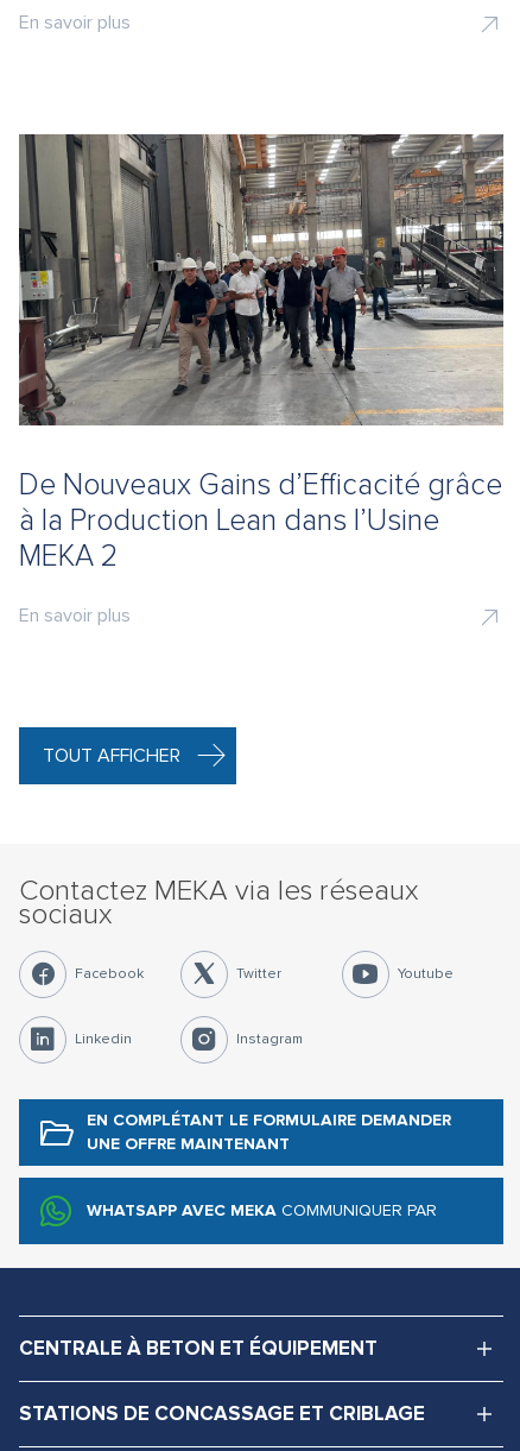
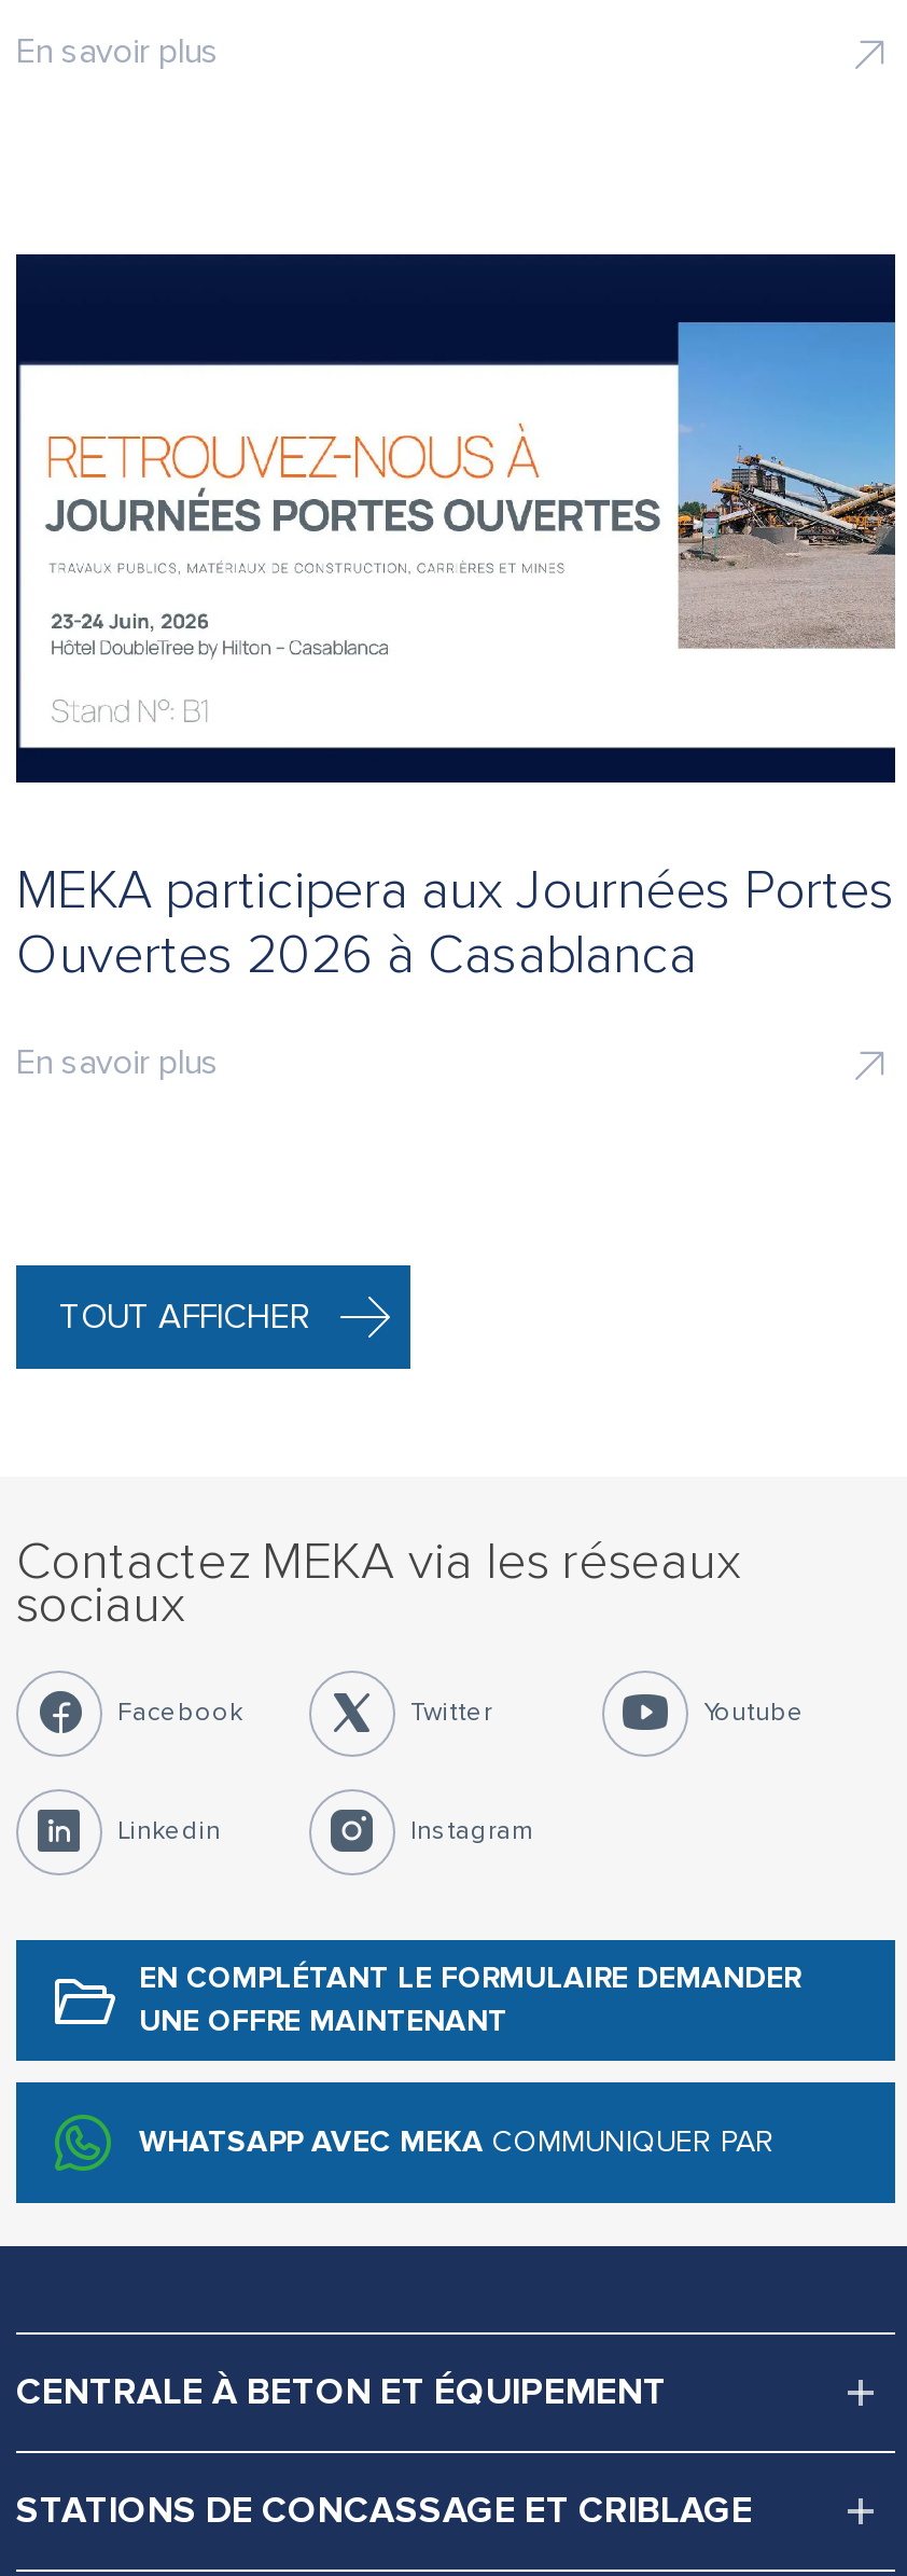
- [image]
- De Nouveaux Gains d’Efficacité grâce
- à la Production Lean dans l’Usine
- MEKA 2
+ [image]
+ MEKA participera aux Journées Portes
+ Ouvertes 2026 à Casablanca
